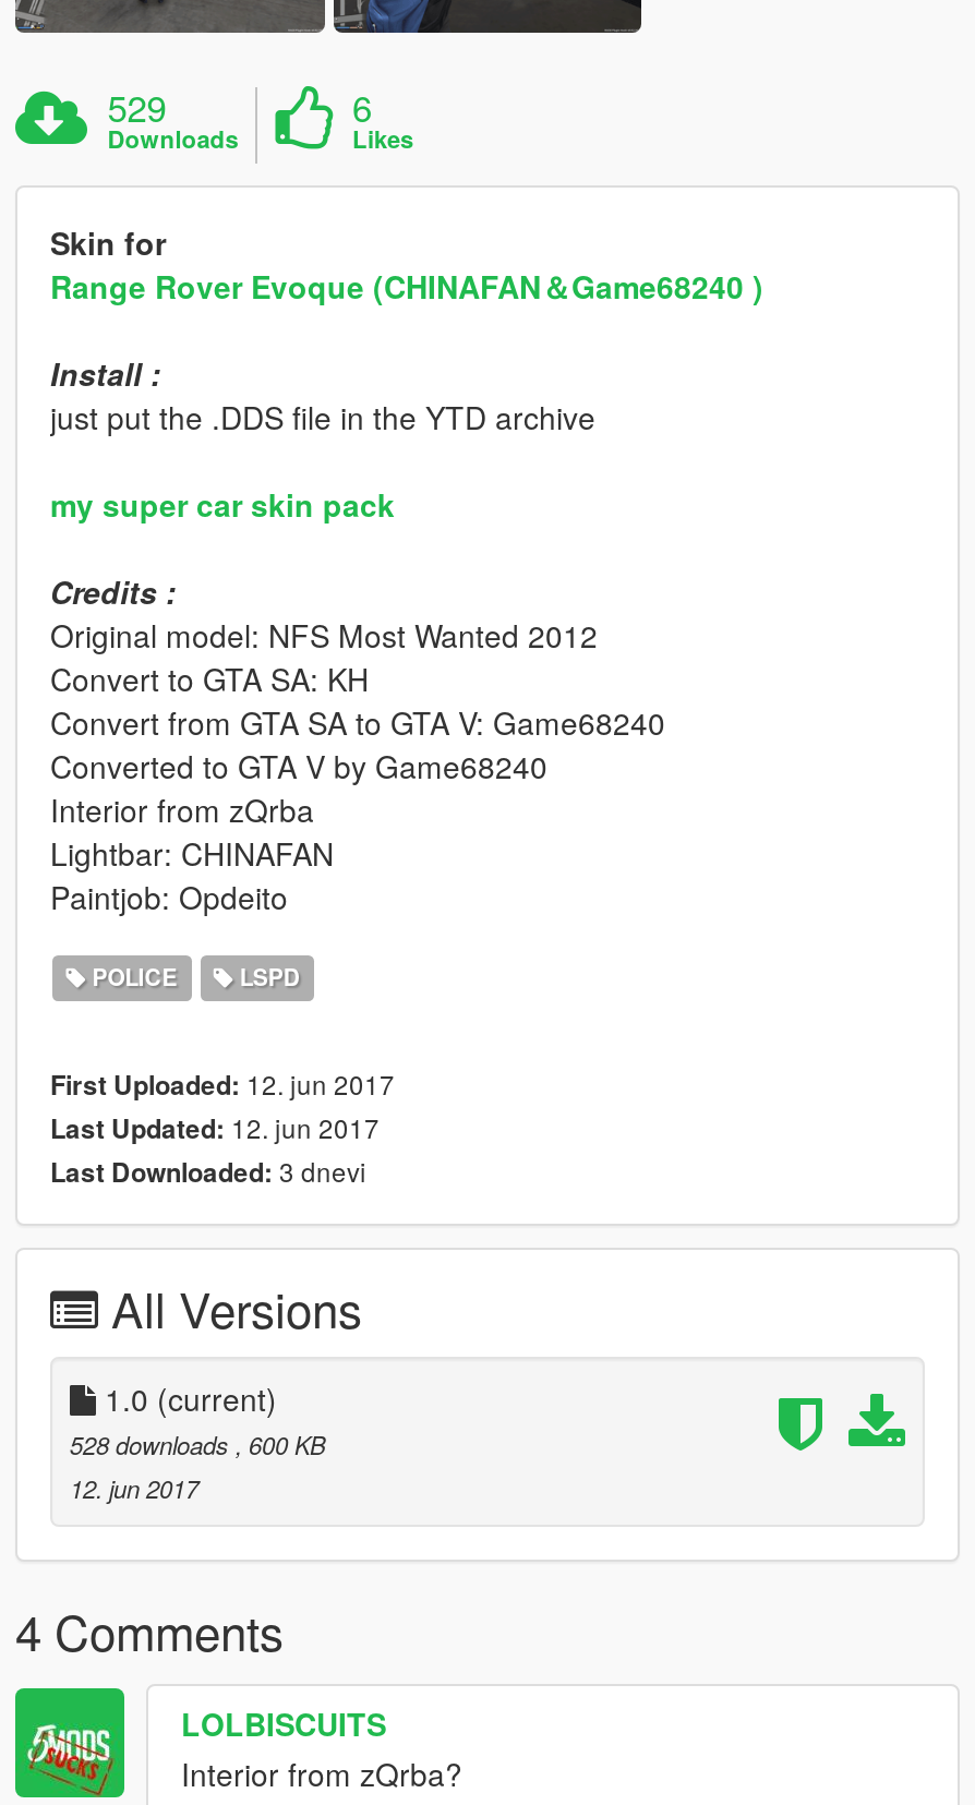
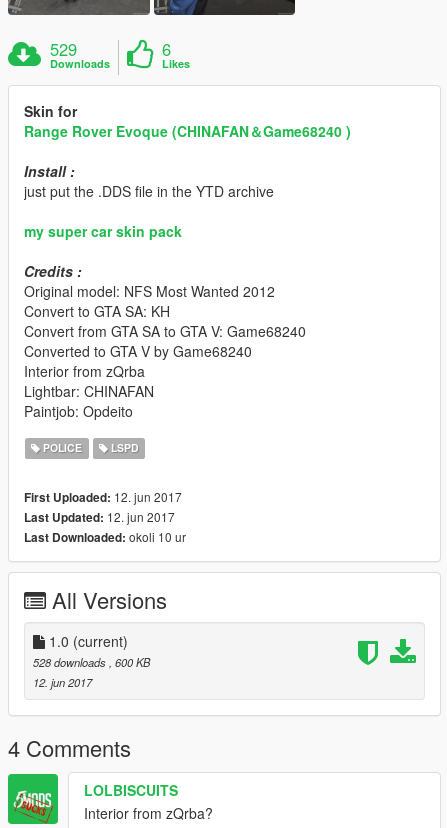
- Last Downloaded: 3 dnevi
+ Last Downloaded: okoli 10 ur
